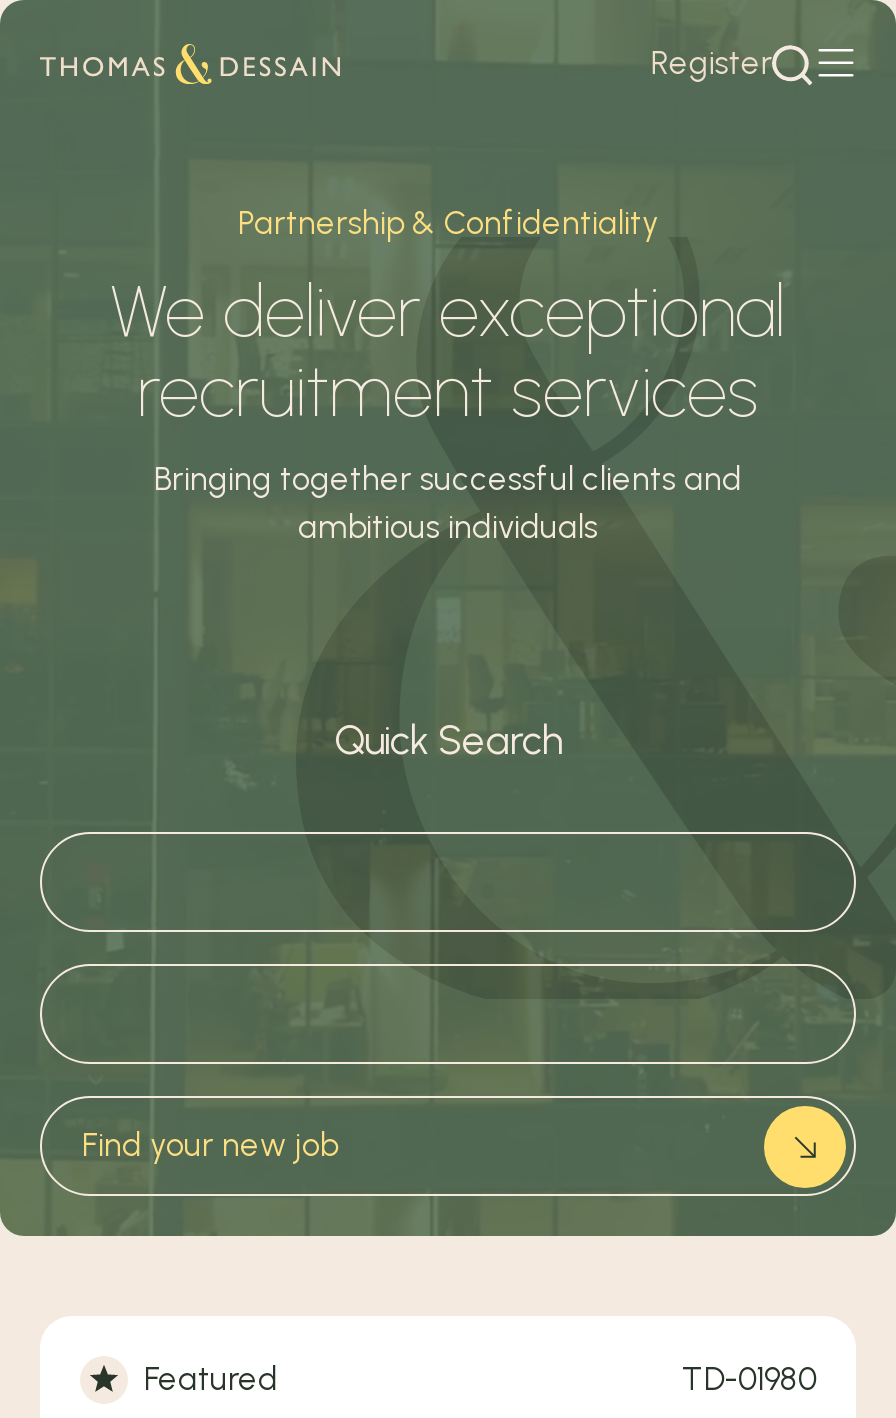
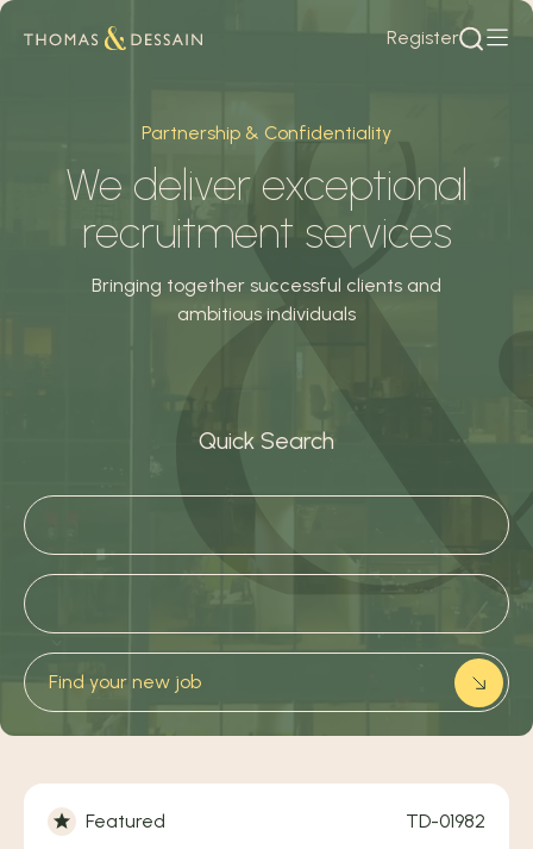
- TD-01980
+ TD-01982
